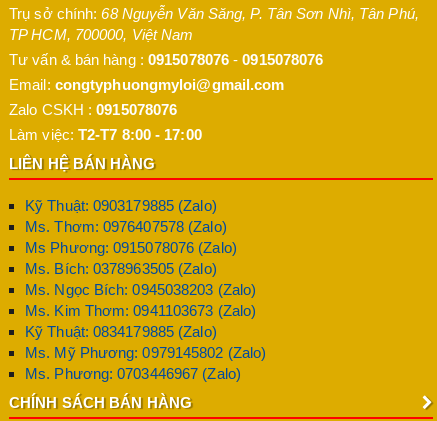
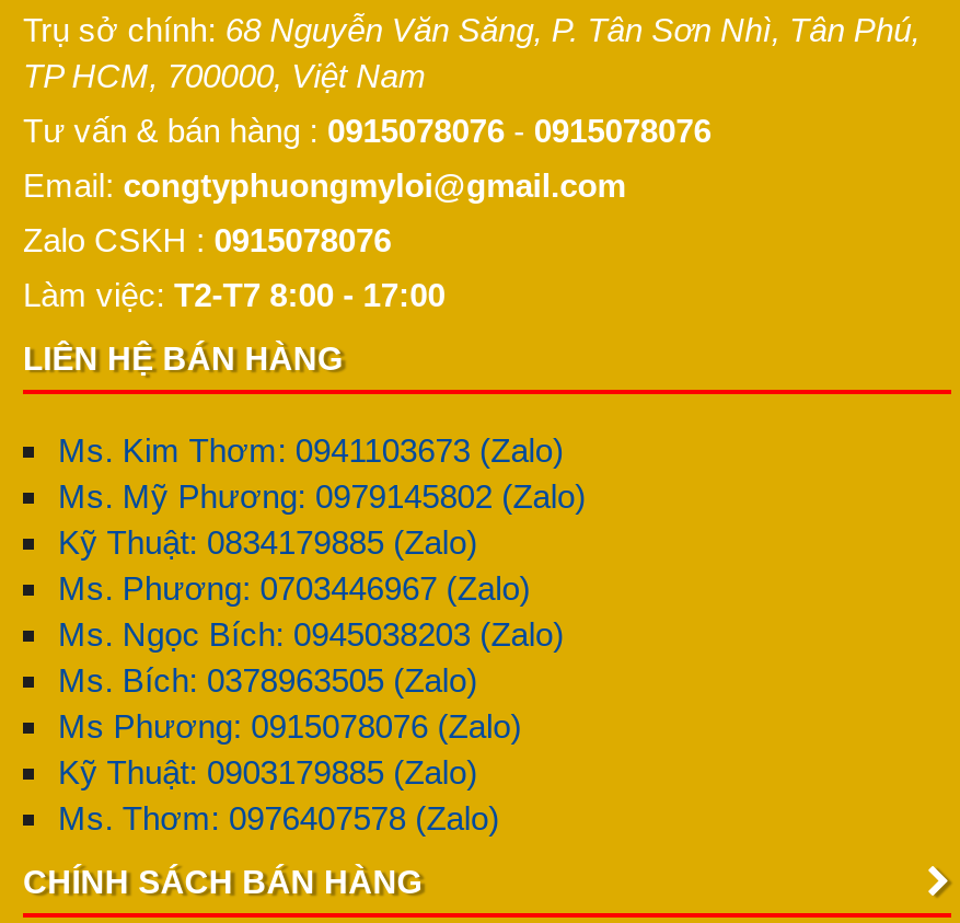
moved down: Kỹ Thuật: 0903179885 (Zalo) | Ms. Thơm: 0976407578 (Zalo)

moved up: Ms Phương: 0915078076 (Zalo) | Ms. Bích: 0378963505 (Zalo) | Ms. Ngọc Bích: 0945038203 (Zalo) | Ms. Kim Thơm: 0941103673 (Zalo) | Kỹ Thuật: 0834179885 (Zalo) | Ms. Mỹ Phương: 0979145802 (Zalo) | Ms. Phương: 0703446967 (Zalo)
